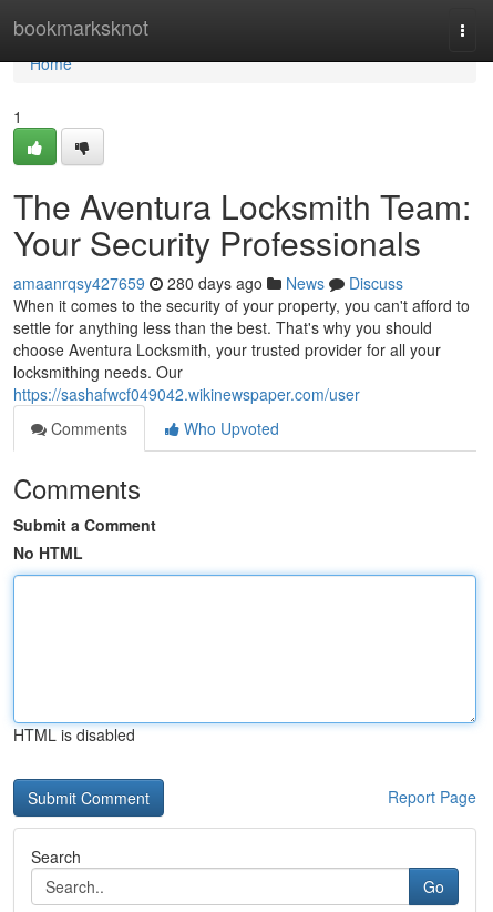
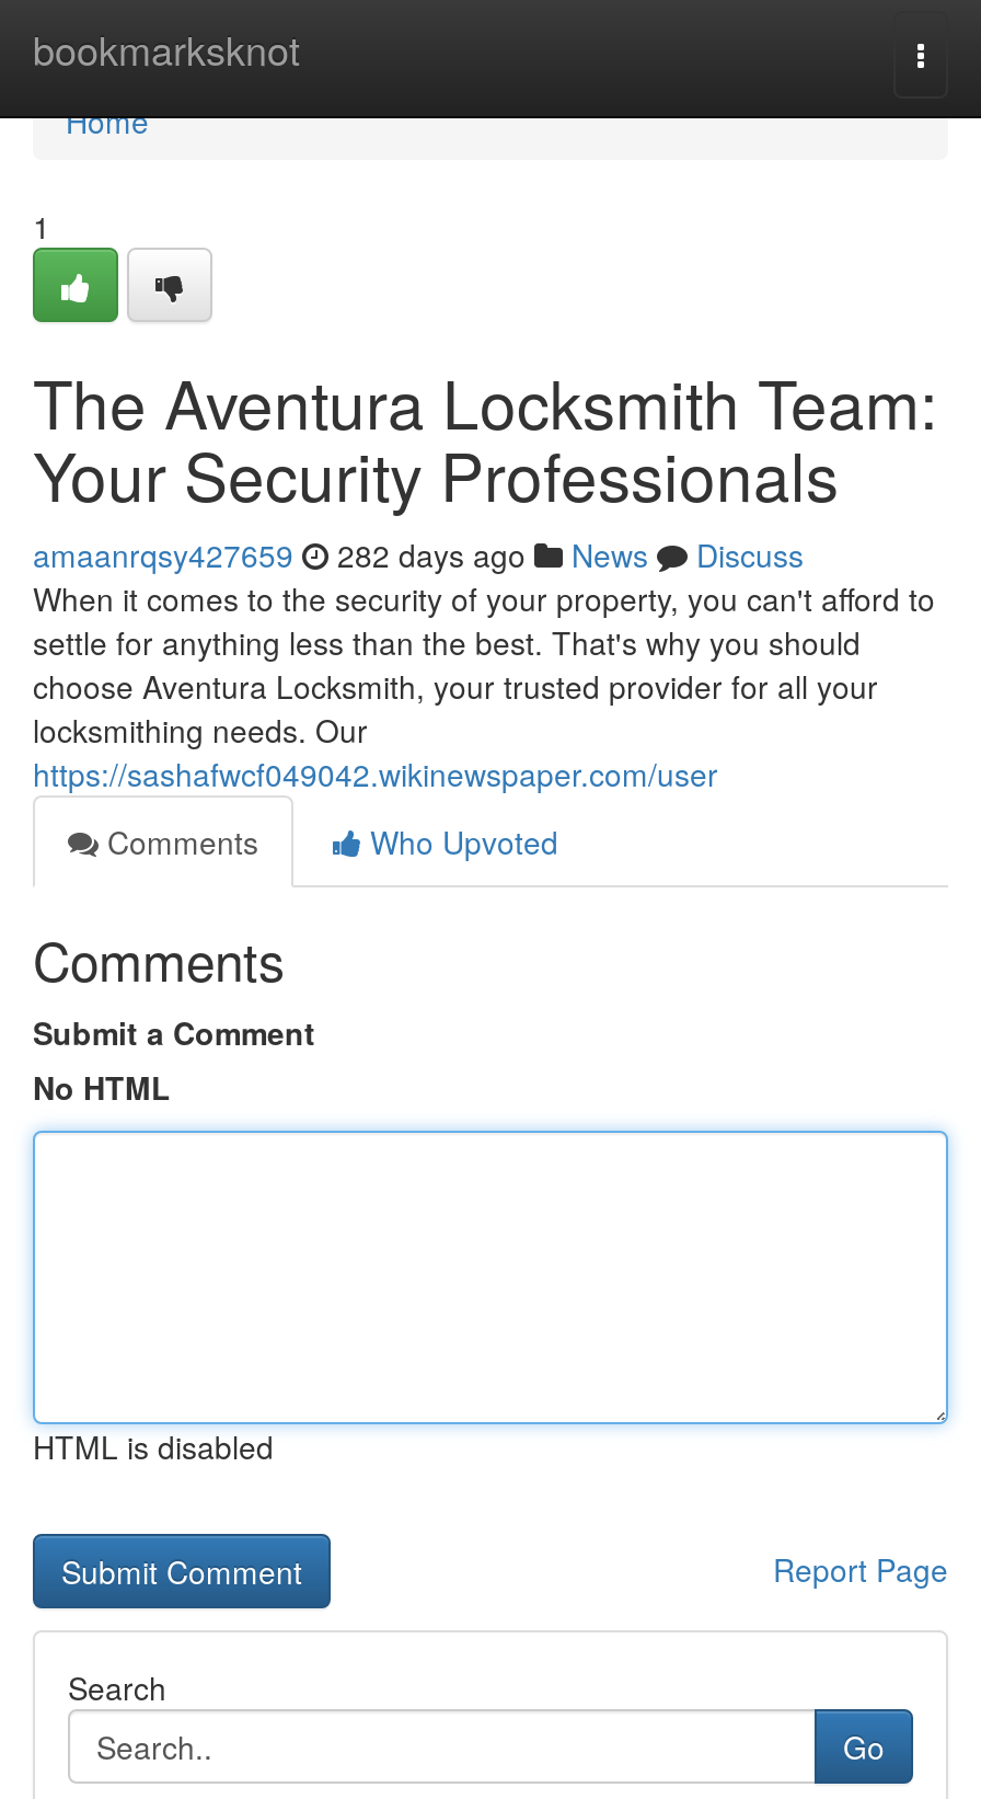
- amaanrqsy427659 280 days ago News Discuss
+ amaanrqsy427659 282 days ago News Discuss
